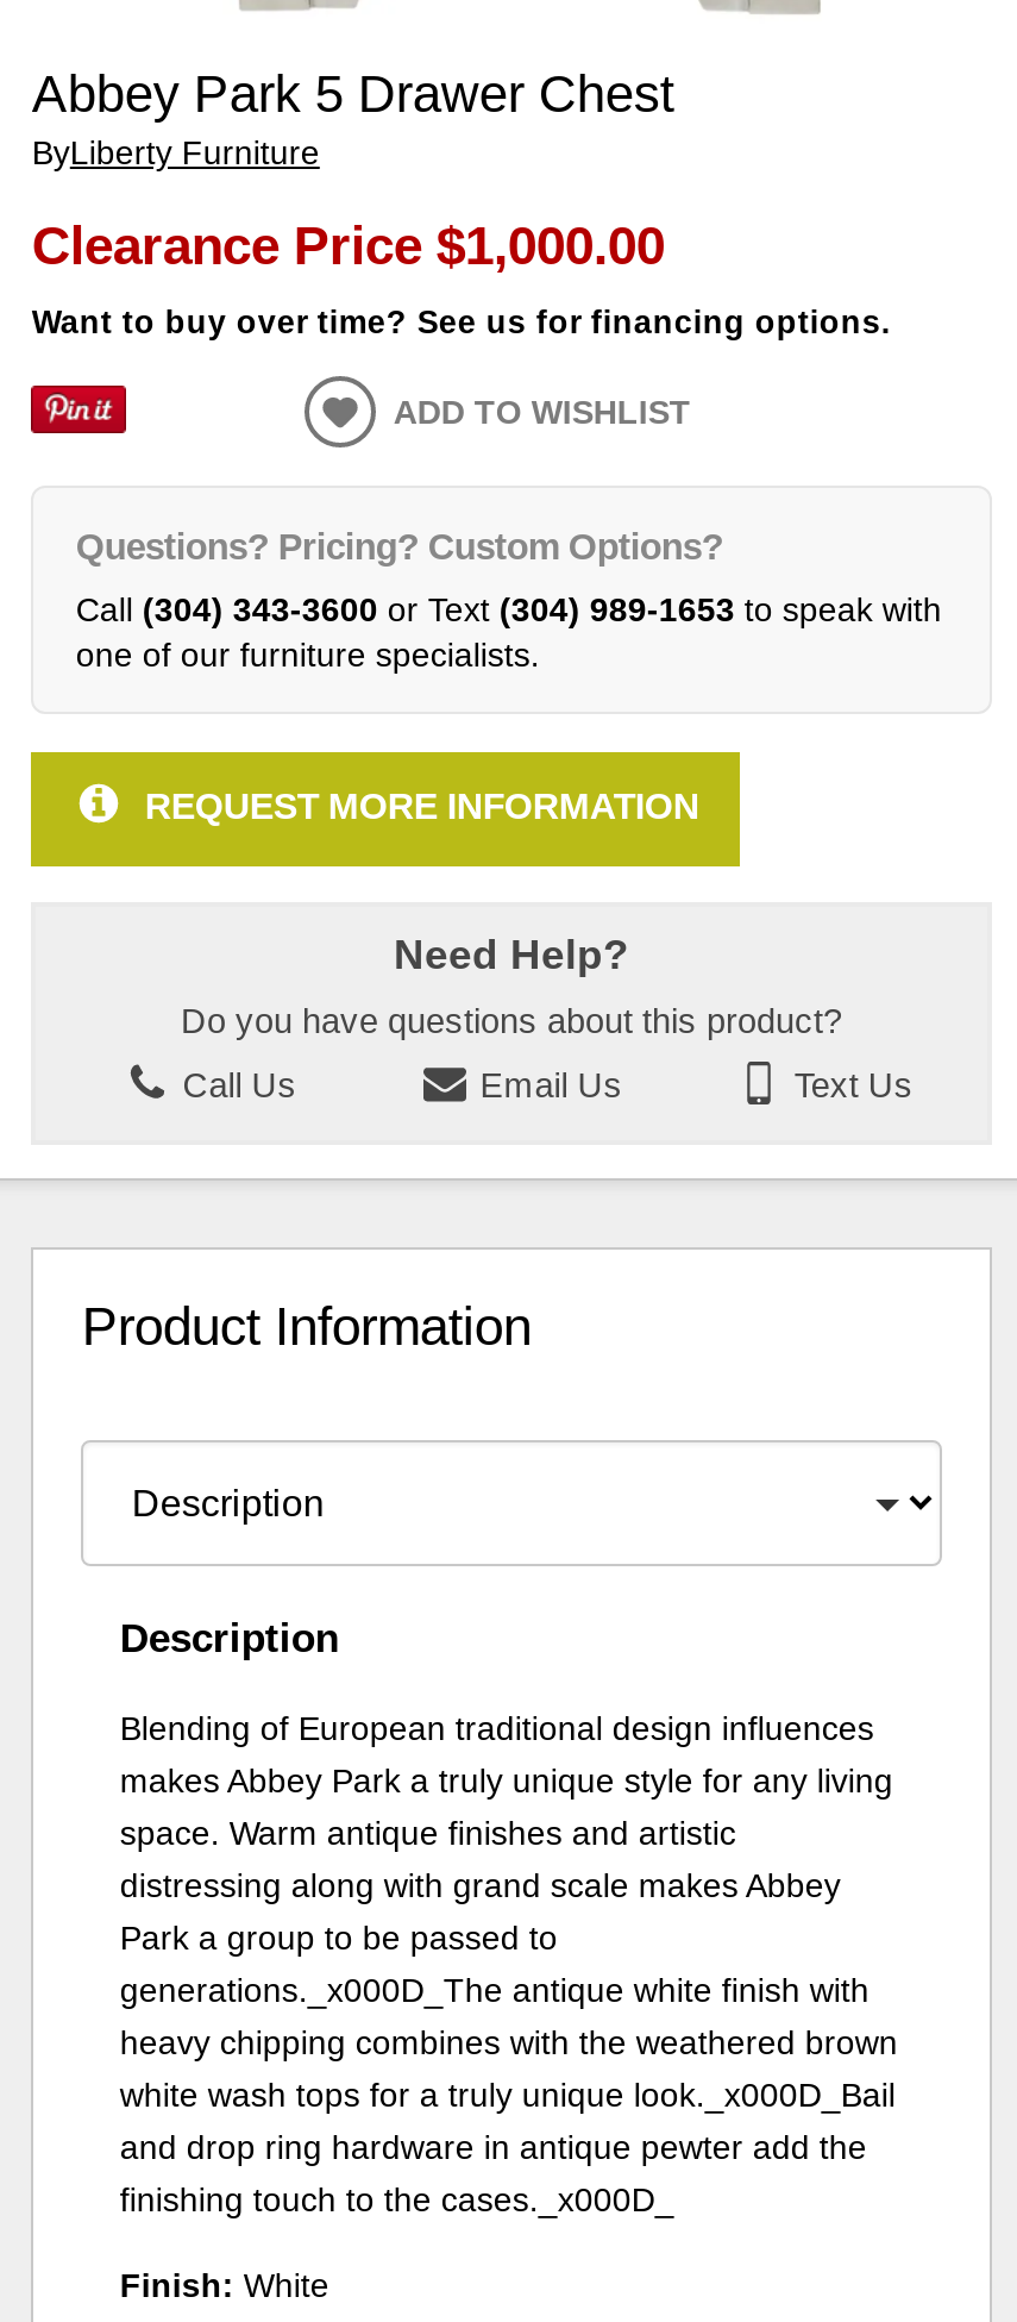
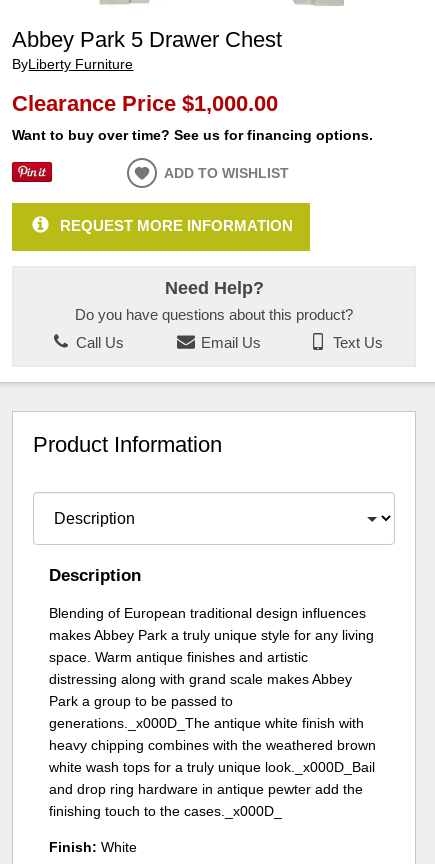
- Questions? Pricing? Custom Options?
- Call (304) 343-3600 or Text (304) 989-1653 to speak with
- one of our furniture specialists.
